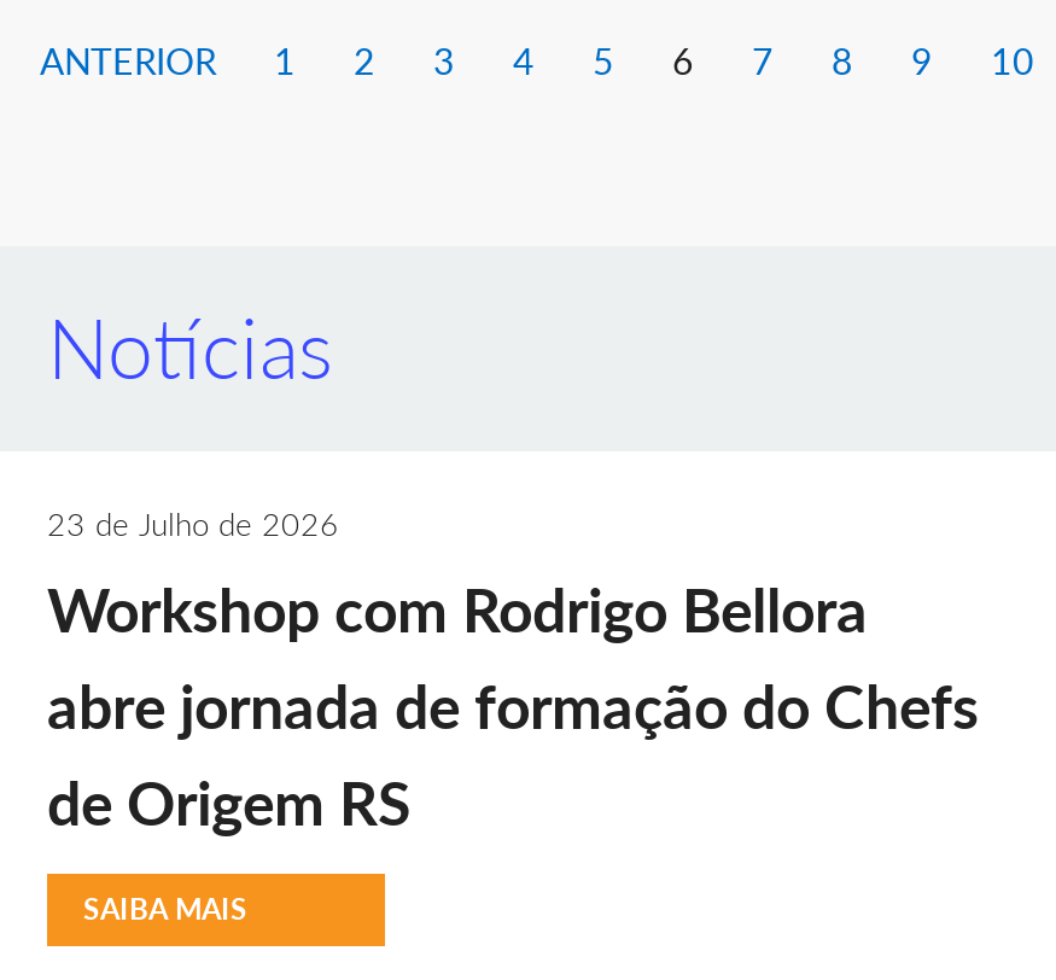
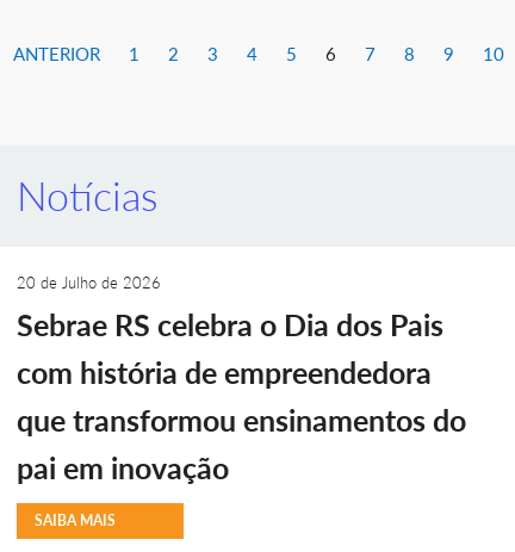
- 23 de Julho de 2026
- Workshop com Rodrigo Bellora
- abre jornada de formação do Chefs
- de Origem RS
+ 20 de Julho de 2026
+ Sebrae RS celebra o Dia dos Pais
+ com história de empreendedora
+ que transformou ensinamentos do
+ pai em inovação
